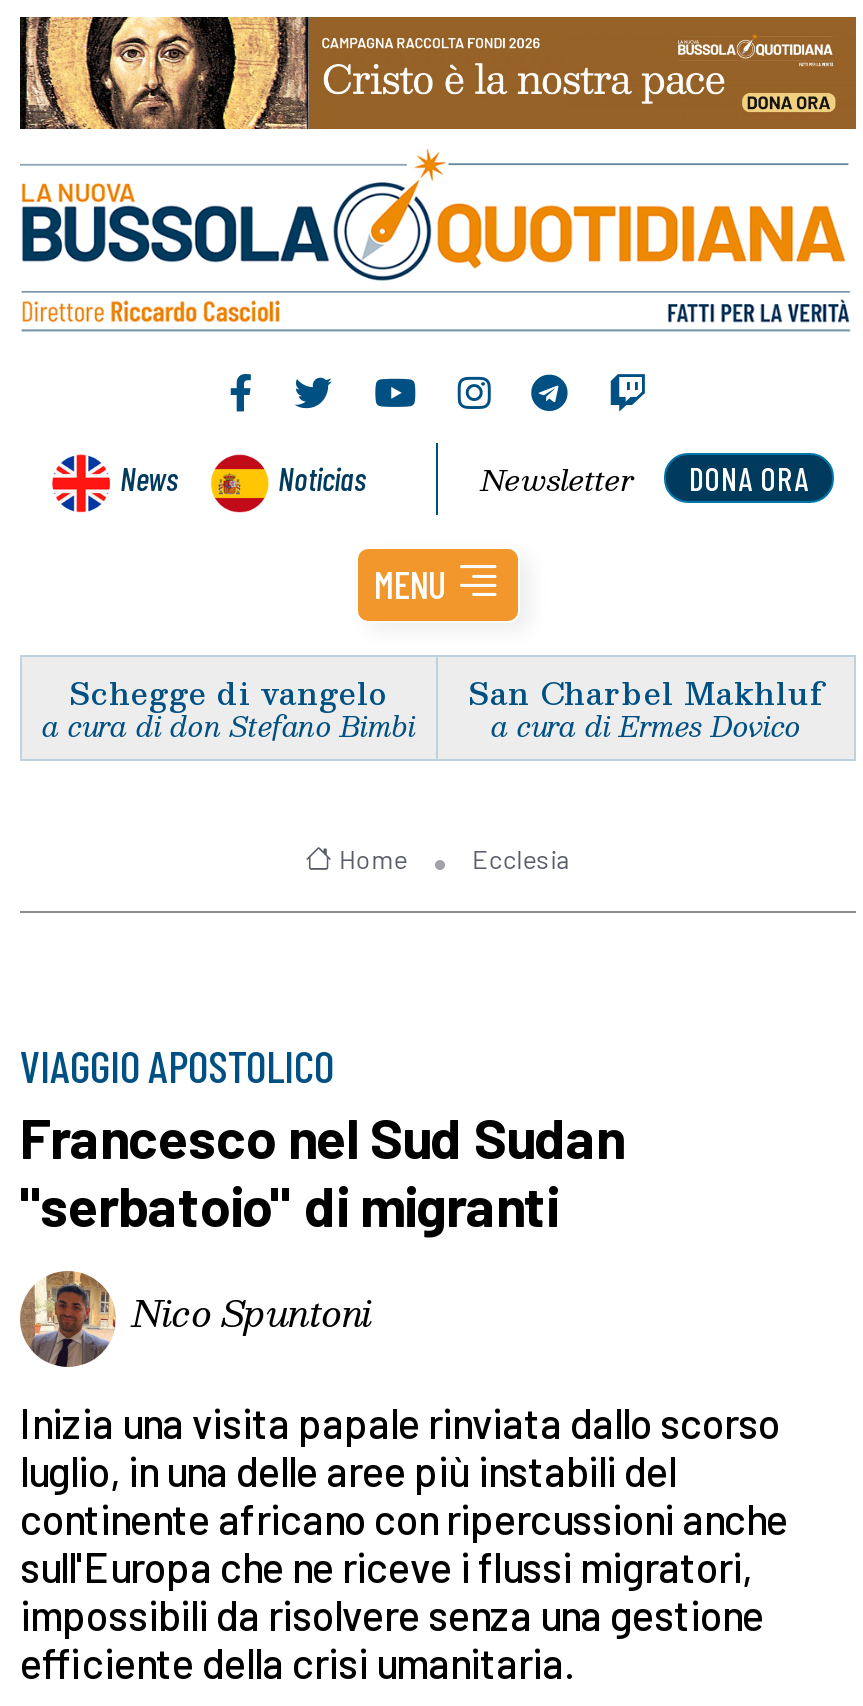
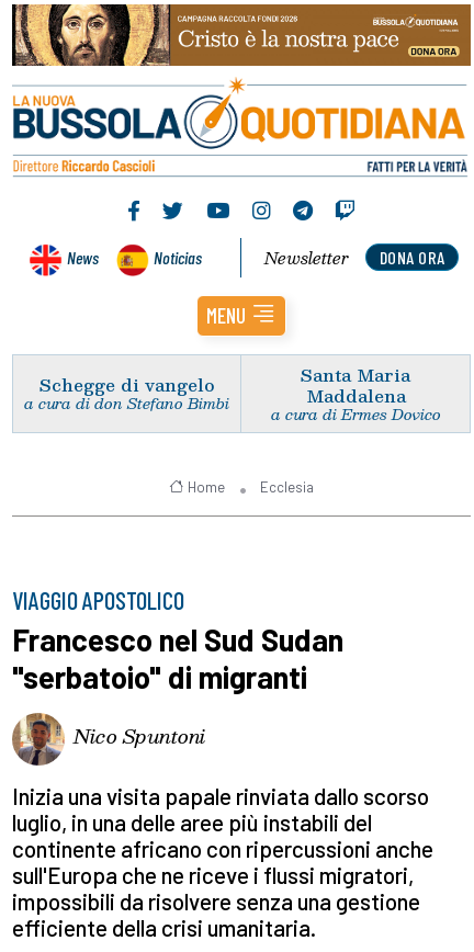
- San Charbel Makhluf
+ Santa Maria
+ Maddalena
